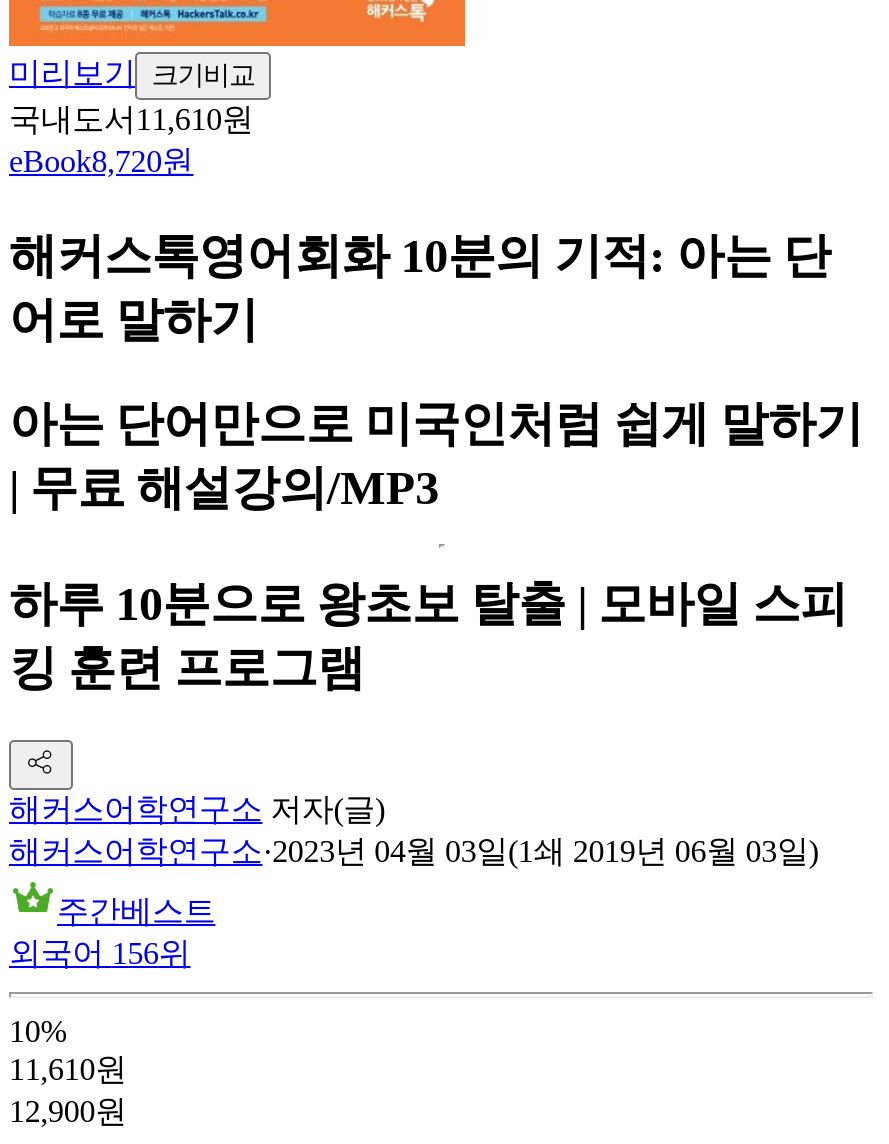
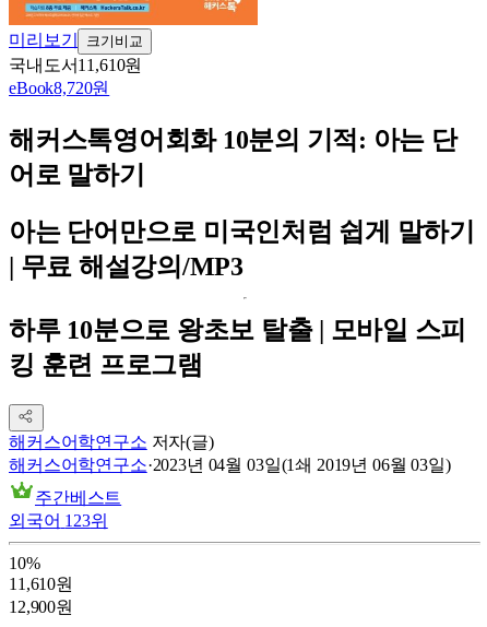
- 외국어 156위
+ 외국어 123위
